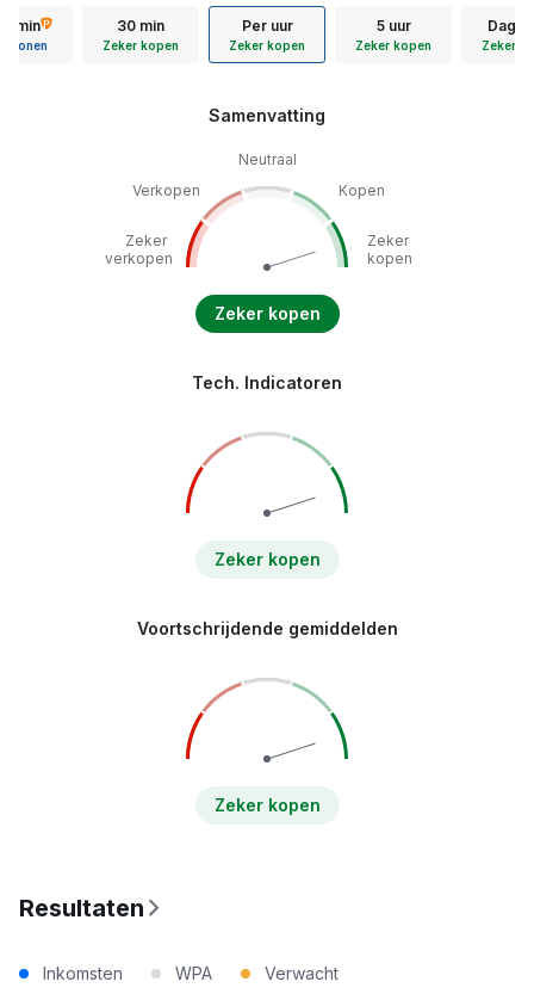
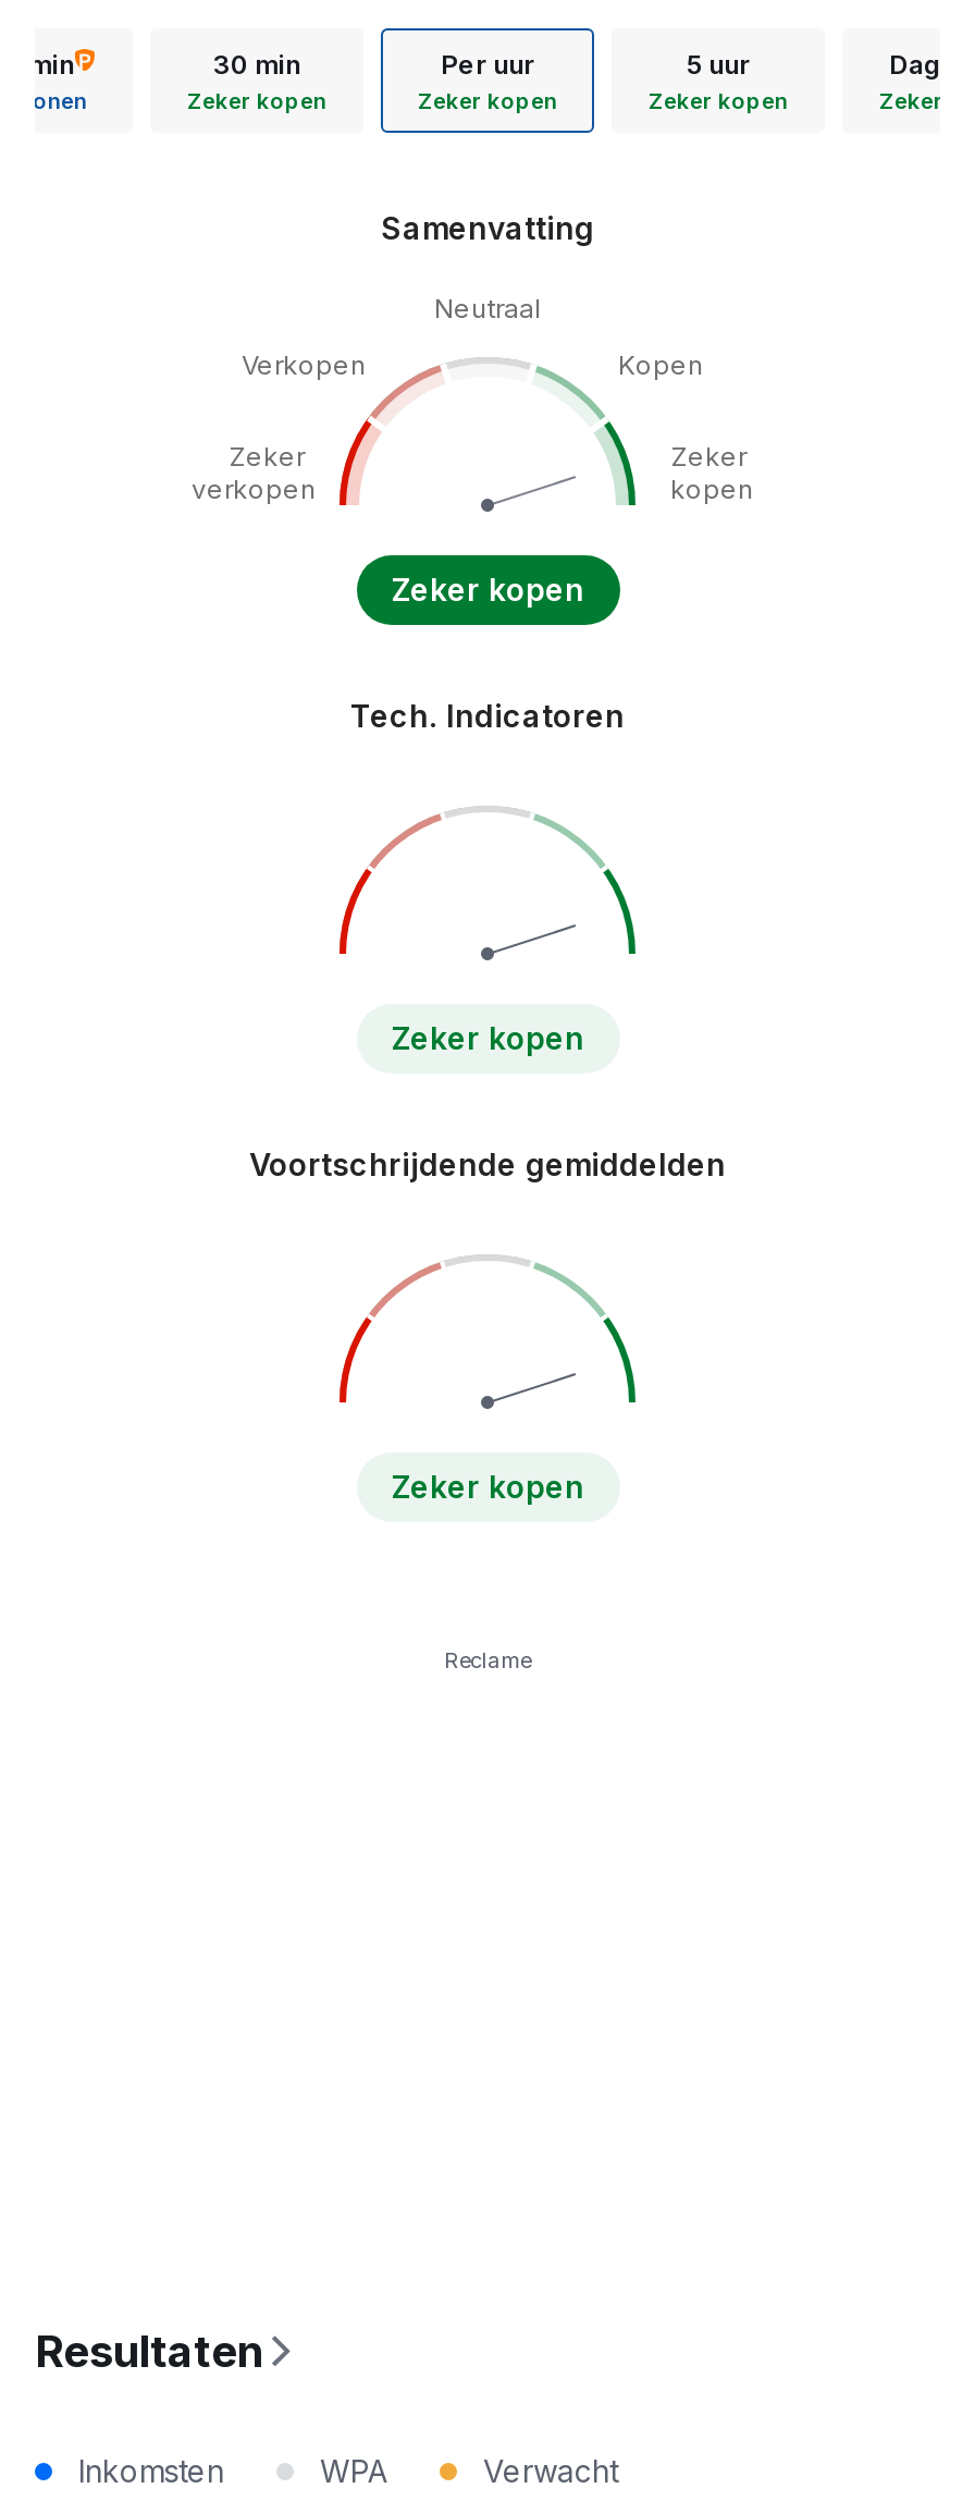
+ Reclame
